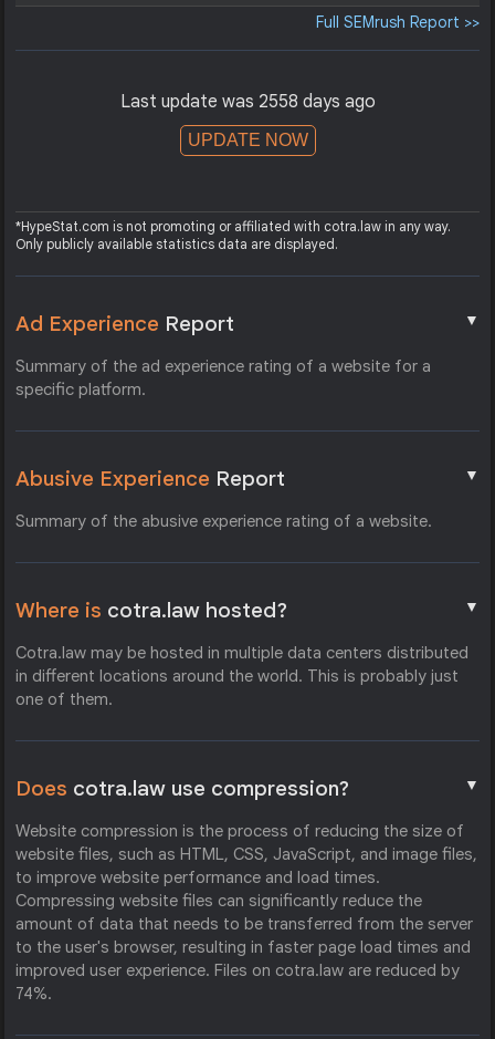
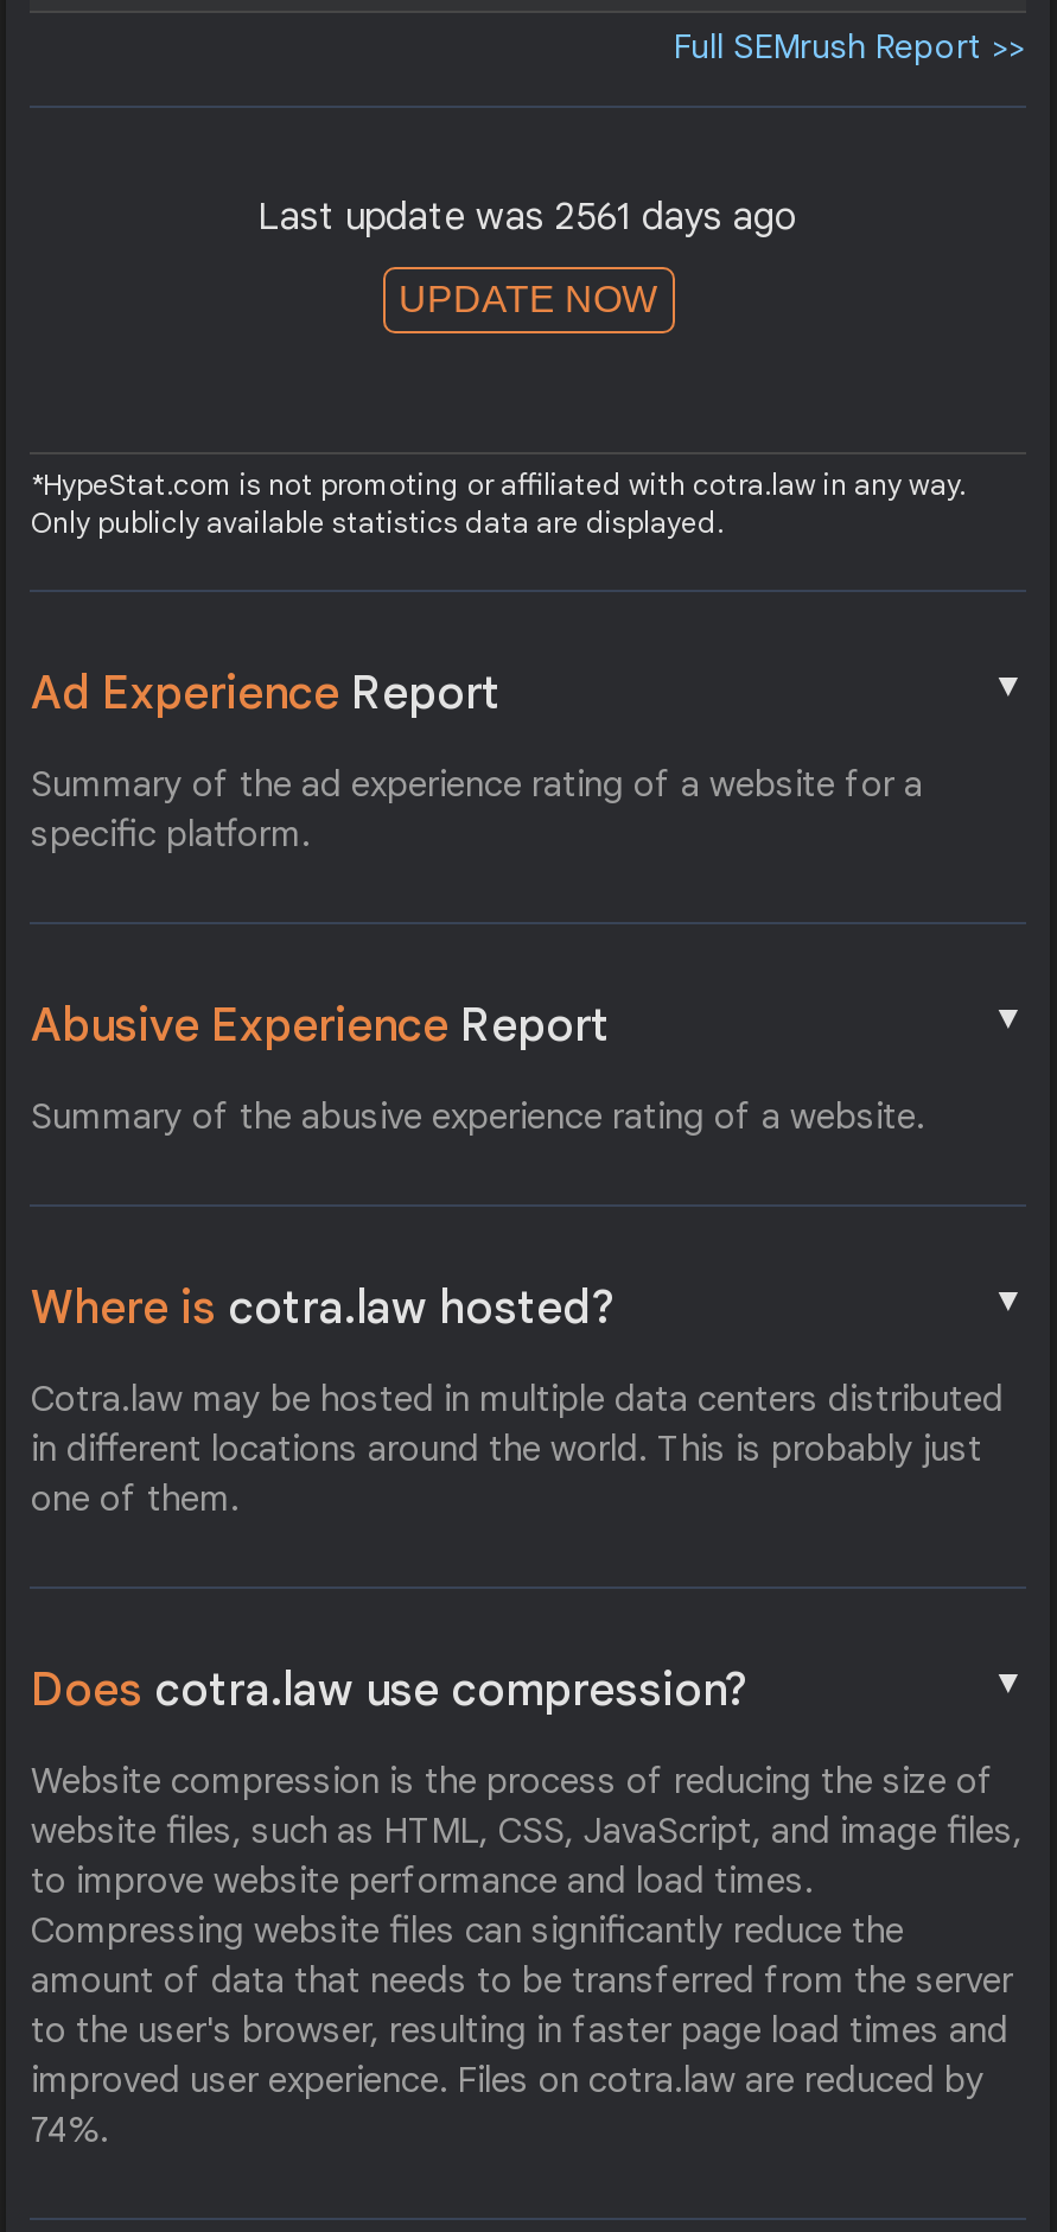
- Last update was 2558 days ago
+ Last update was 2561 days ago
